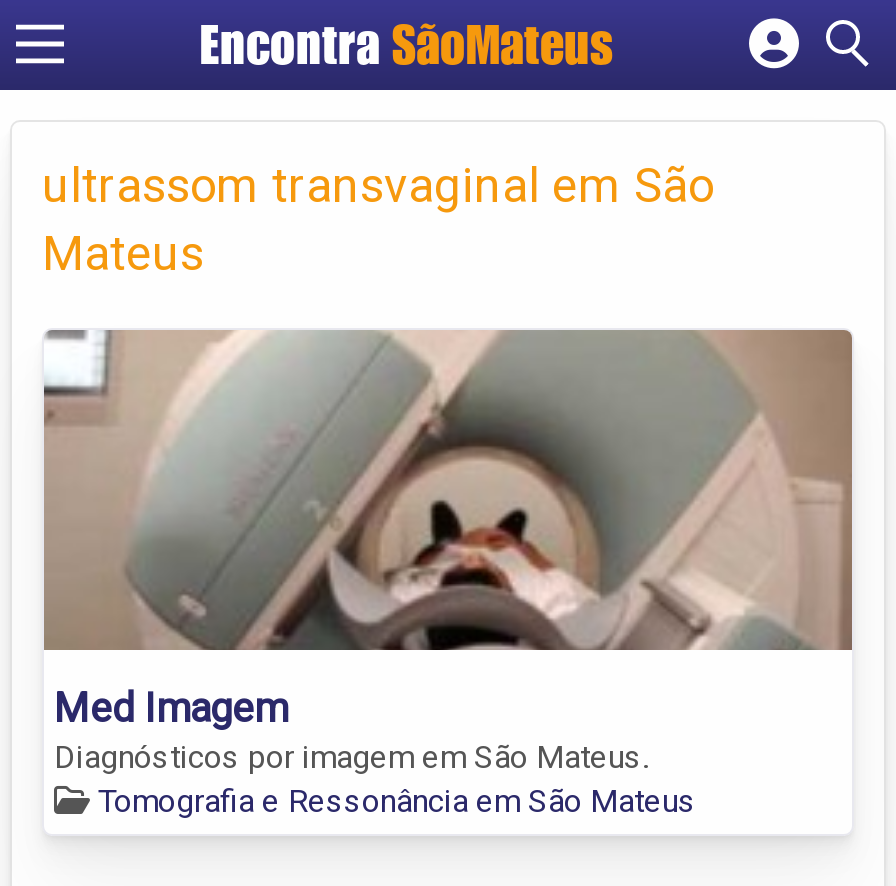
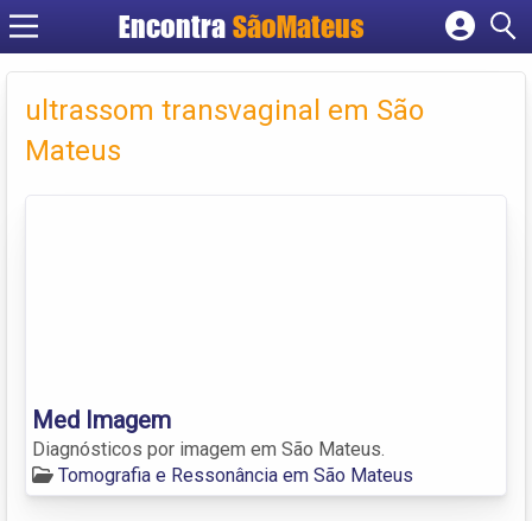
- [image]
